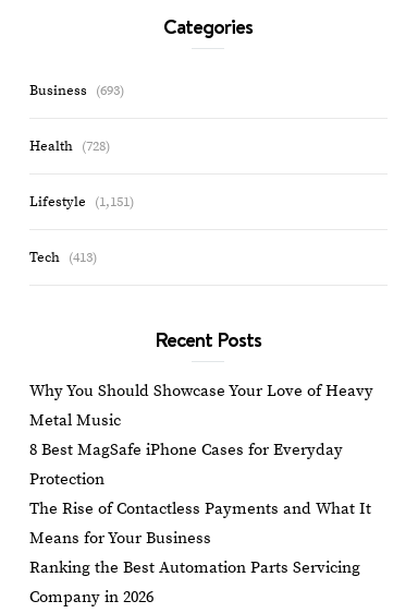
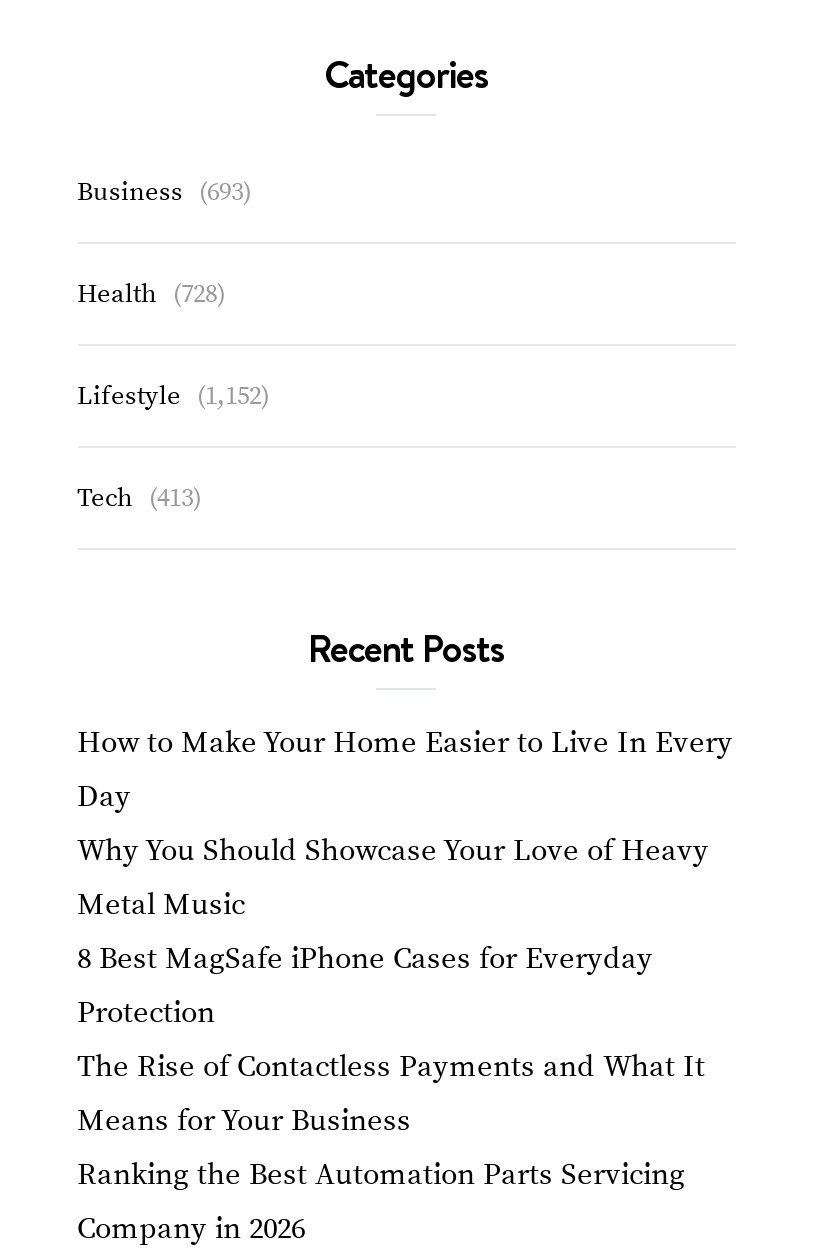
- Lifestyle (1,151)
+ Lifestyle (1,152)

+ How to Make Your Home Easier to Live In Every
+ Day
